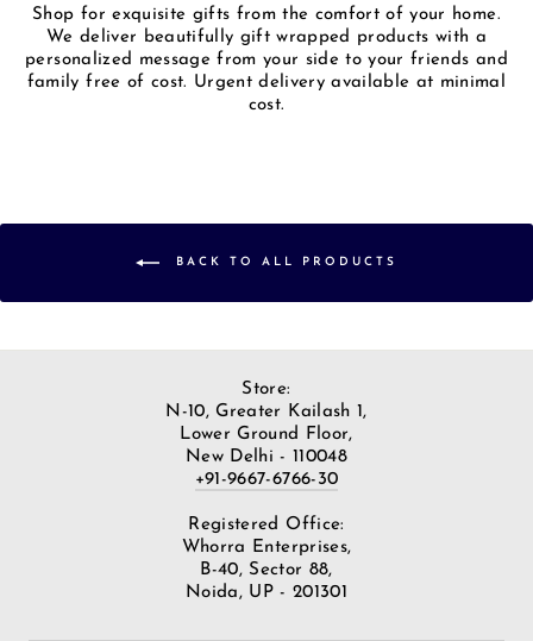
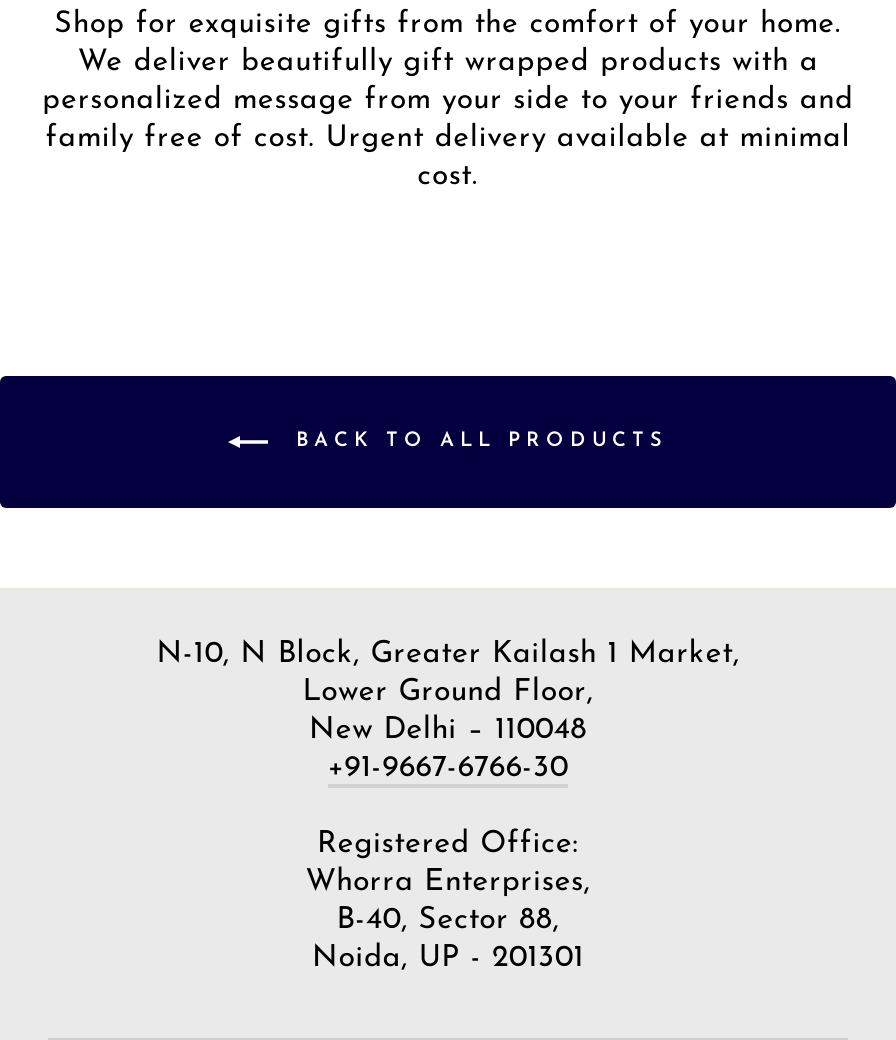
- Store:
- N-10, Greater Kailash 1,
+ N-10, N Block, Greater Kailash 1 Market,

- New Delhi - 110048
+ New Delhi – 110048
